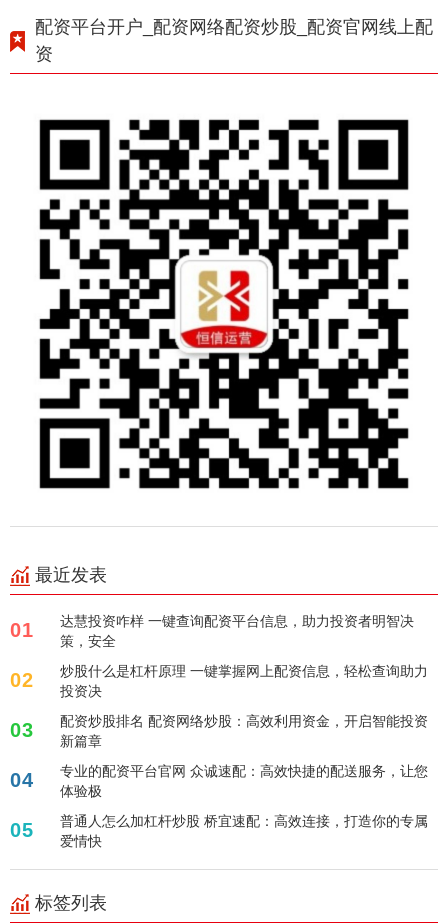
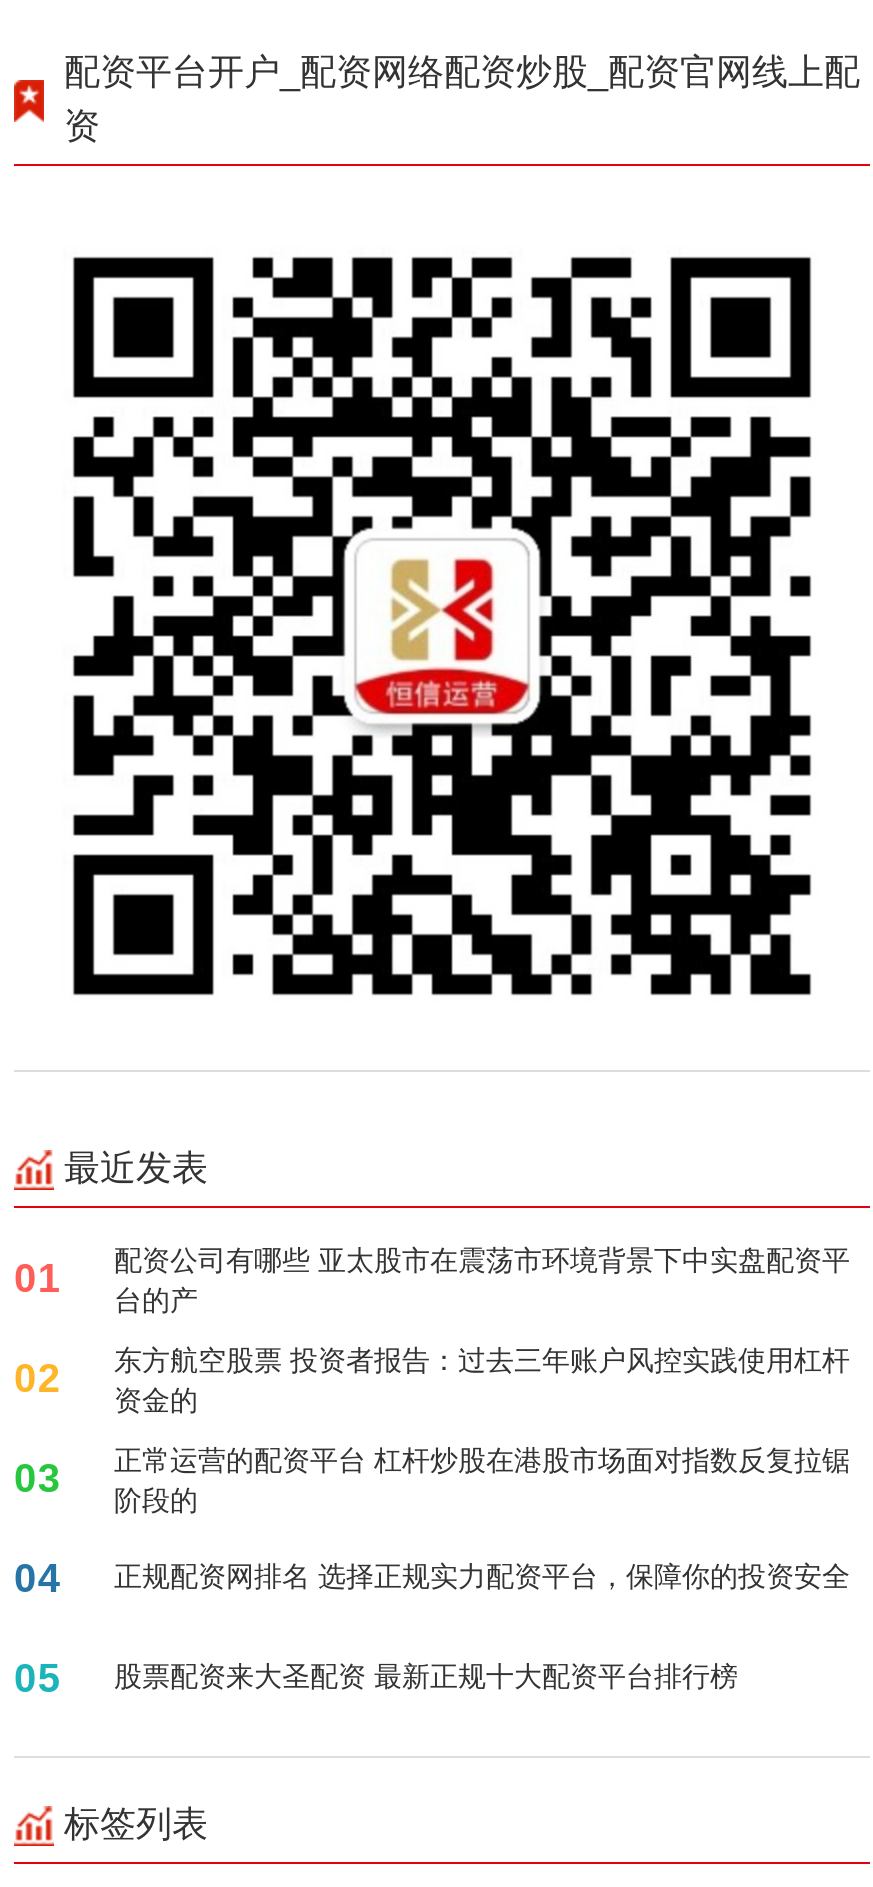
- 达慧投资咋样 一键查询配资平台信息，助力投资者明智决
- 策，安全
+ 配资公司有哪些 亚太股市在震荡市环境背景下中实盘配资平
+ 台的产

- 炒股什么是杠杆原理 一键掌握网上配资信息，轻松查询助力
- 投资决
+ 东方航空股票 投资者报告：过去三年账户风控实践使用杠杆
+ 资金的

- 配资炒股排名 配资网络炒股：高效利用资金，开启智能投资
- 新篇章
+ 正常运营的配资平台 杠杆炒股在港股市场面对指数反复拉锯
+ 阶段的

- 专业的配资平台官网 众诚速配：高效快捷的配送服务，让您
- 体验极
+ 正规配资网排名 选择正规实力配资平台，保障你的投资安全

- 普通人怎么加杠杆炒股 桥宜速配：高效连接，打造你的专属
- 爱情快
+ 股票配资来大圣配资 最新正规十大配资平台排行榜
